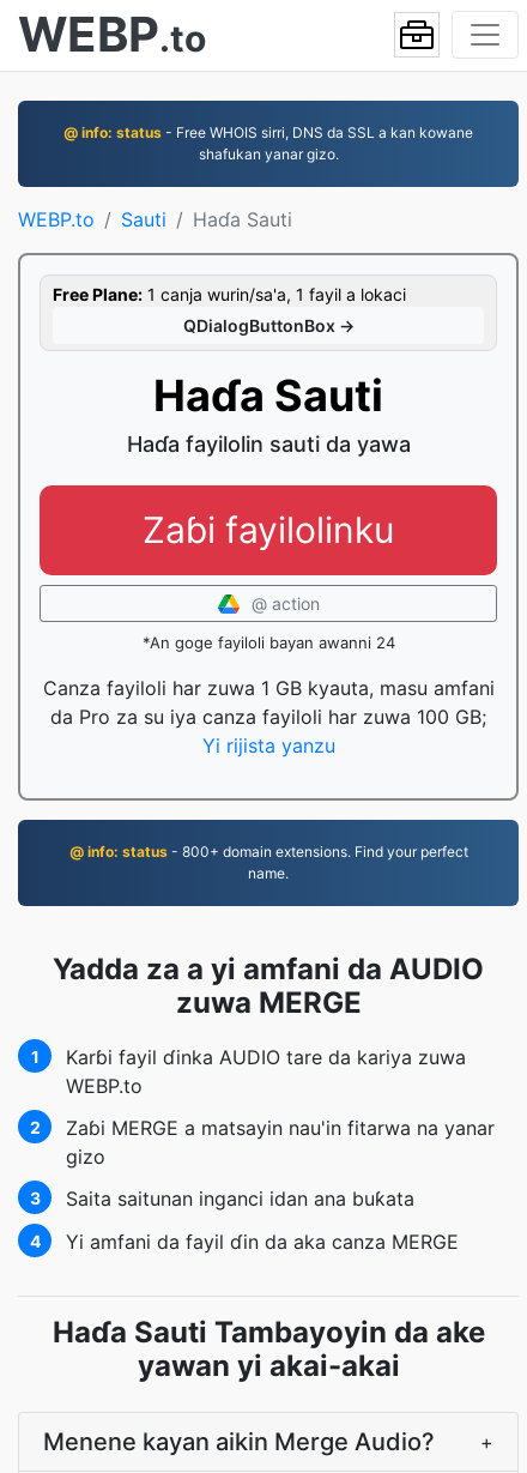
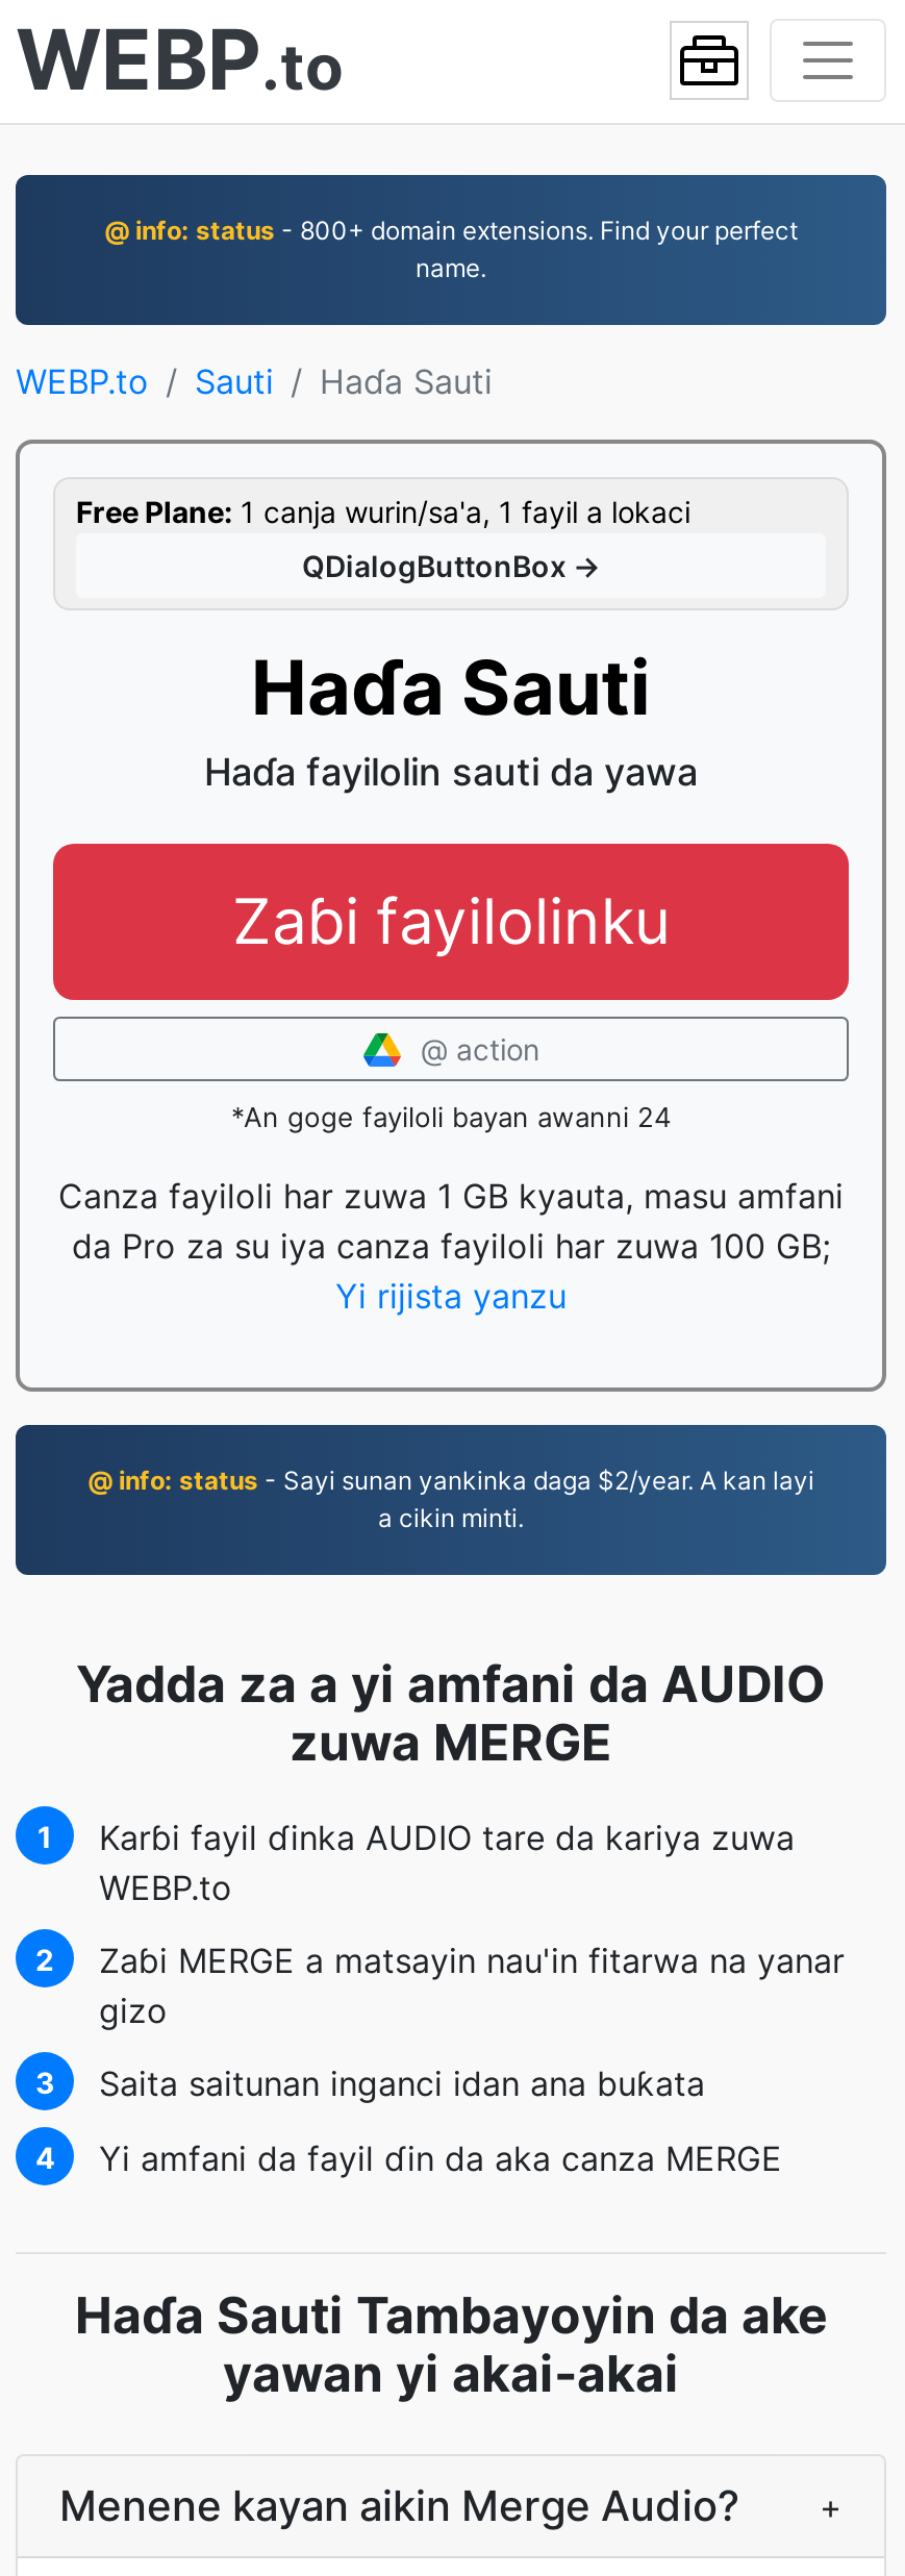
- @ info: status - Free WHOIS sirri, DNS da SSL a kan kowane
- shafukan yanar gizo.

+ @ info: status - Sayi sunan yankinka daga $2/year. A kan layi
+ a cikin minti.

moved up: @ info: status - 800+ domain extensions. Find your perfect | name.
